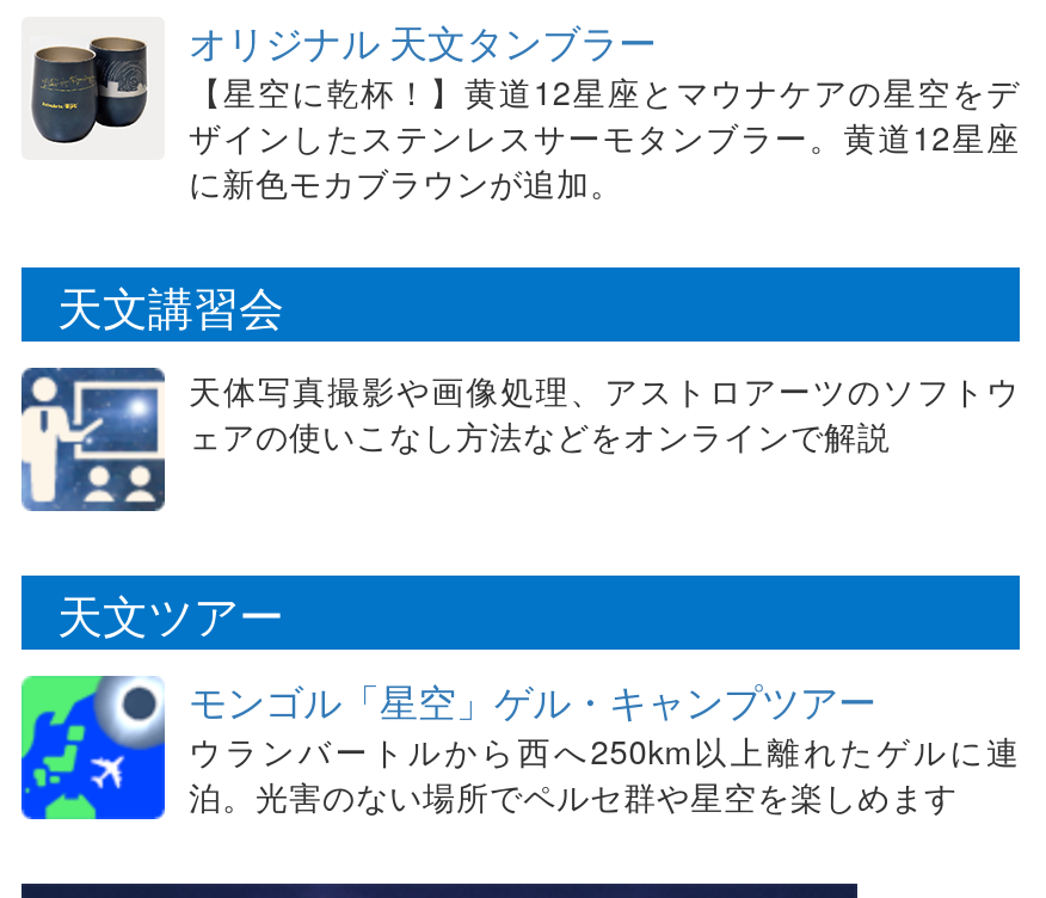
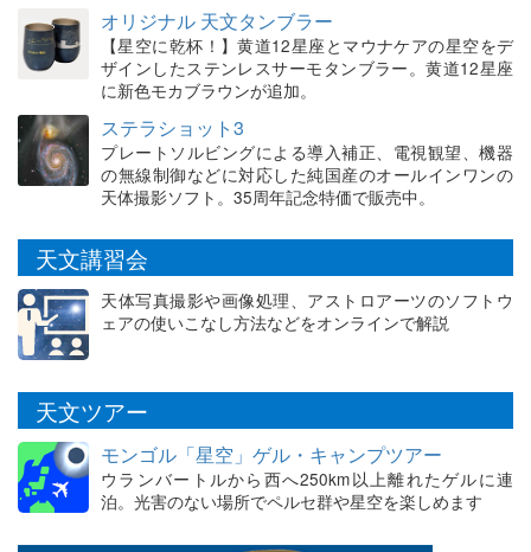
+ [image]
+ ステラショット3
+ プレートソルビングによる導入補正、電視観望、機器
+ の無線制御などに対応した純国産のオールインワンの
+ 天体撮影ソフト。35周年記念特価で販売中。
